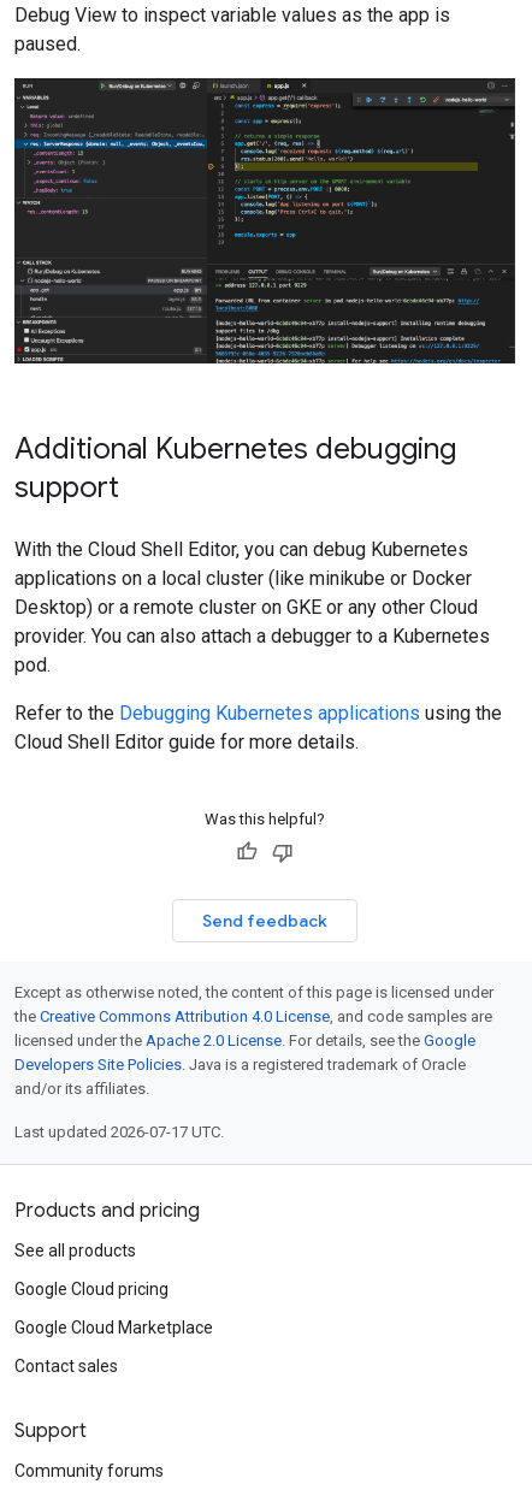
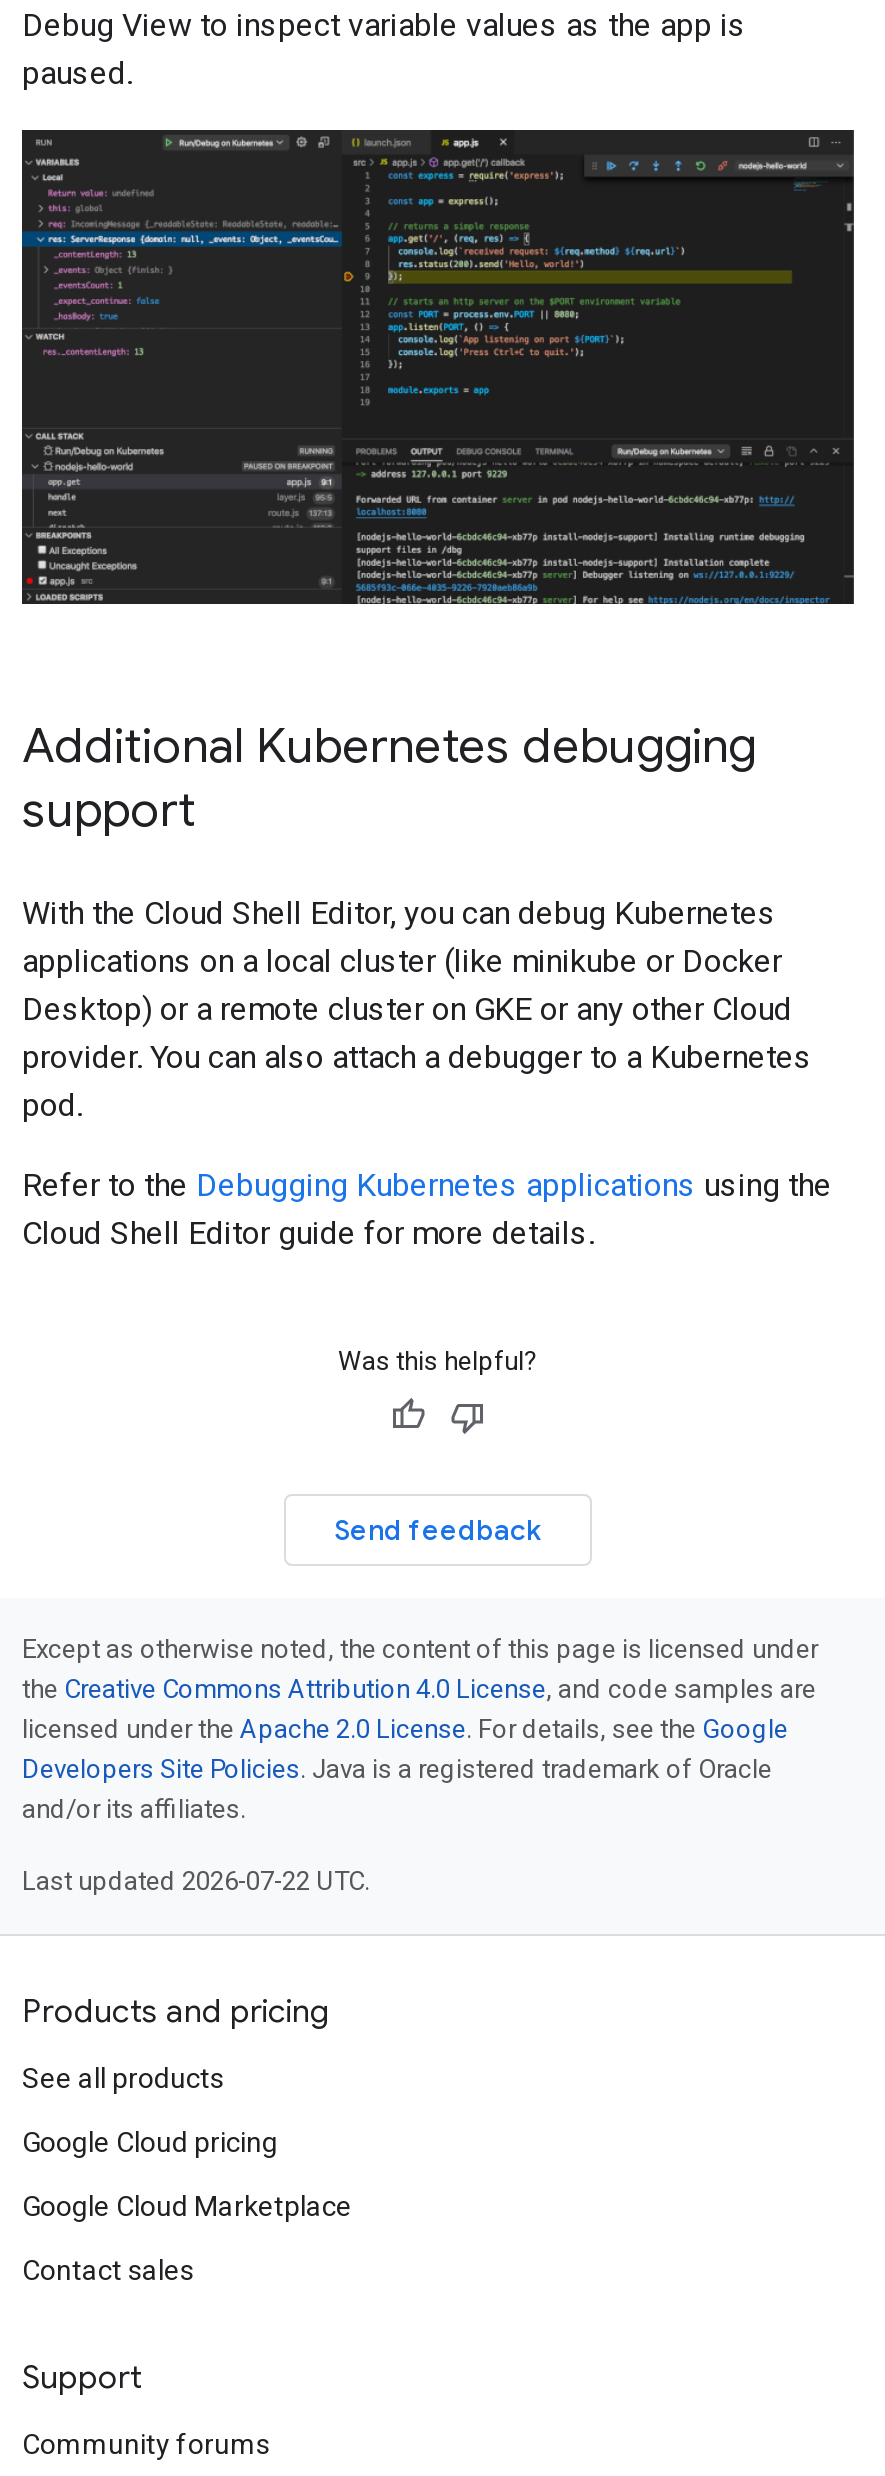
- Last updated 2026-07-17 UTC.
+ Last updated 2026-07-22 UTC.
